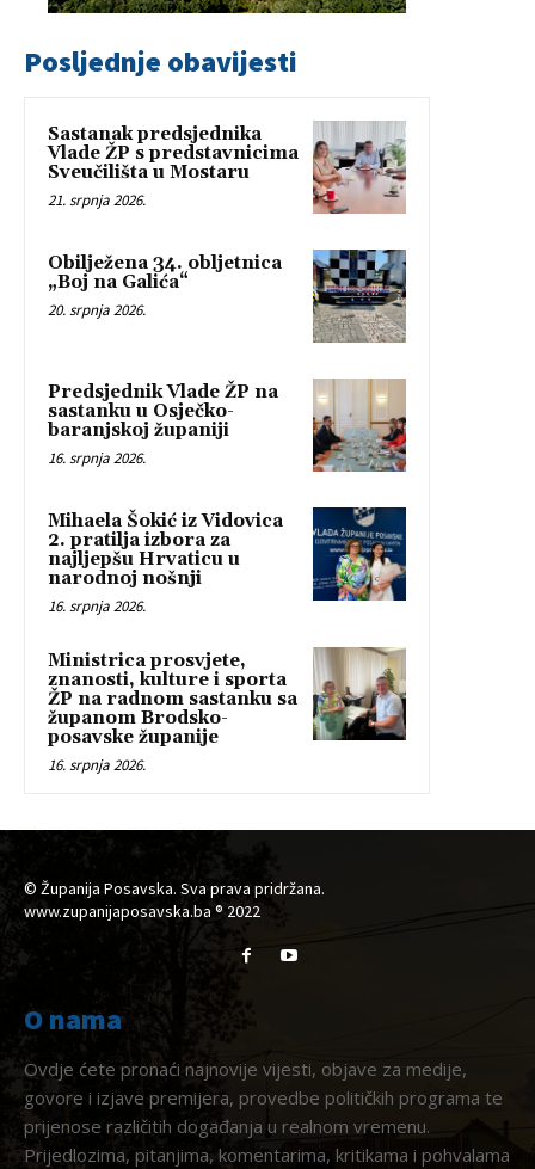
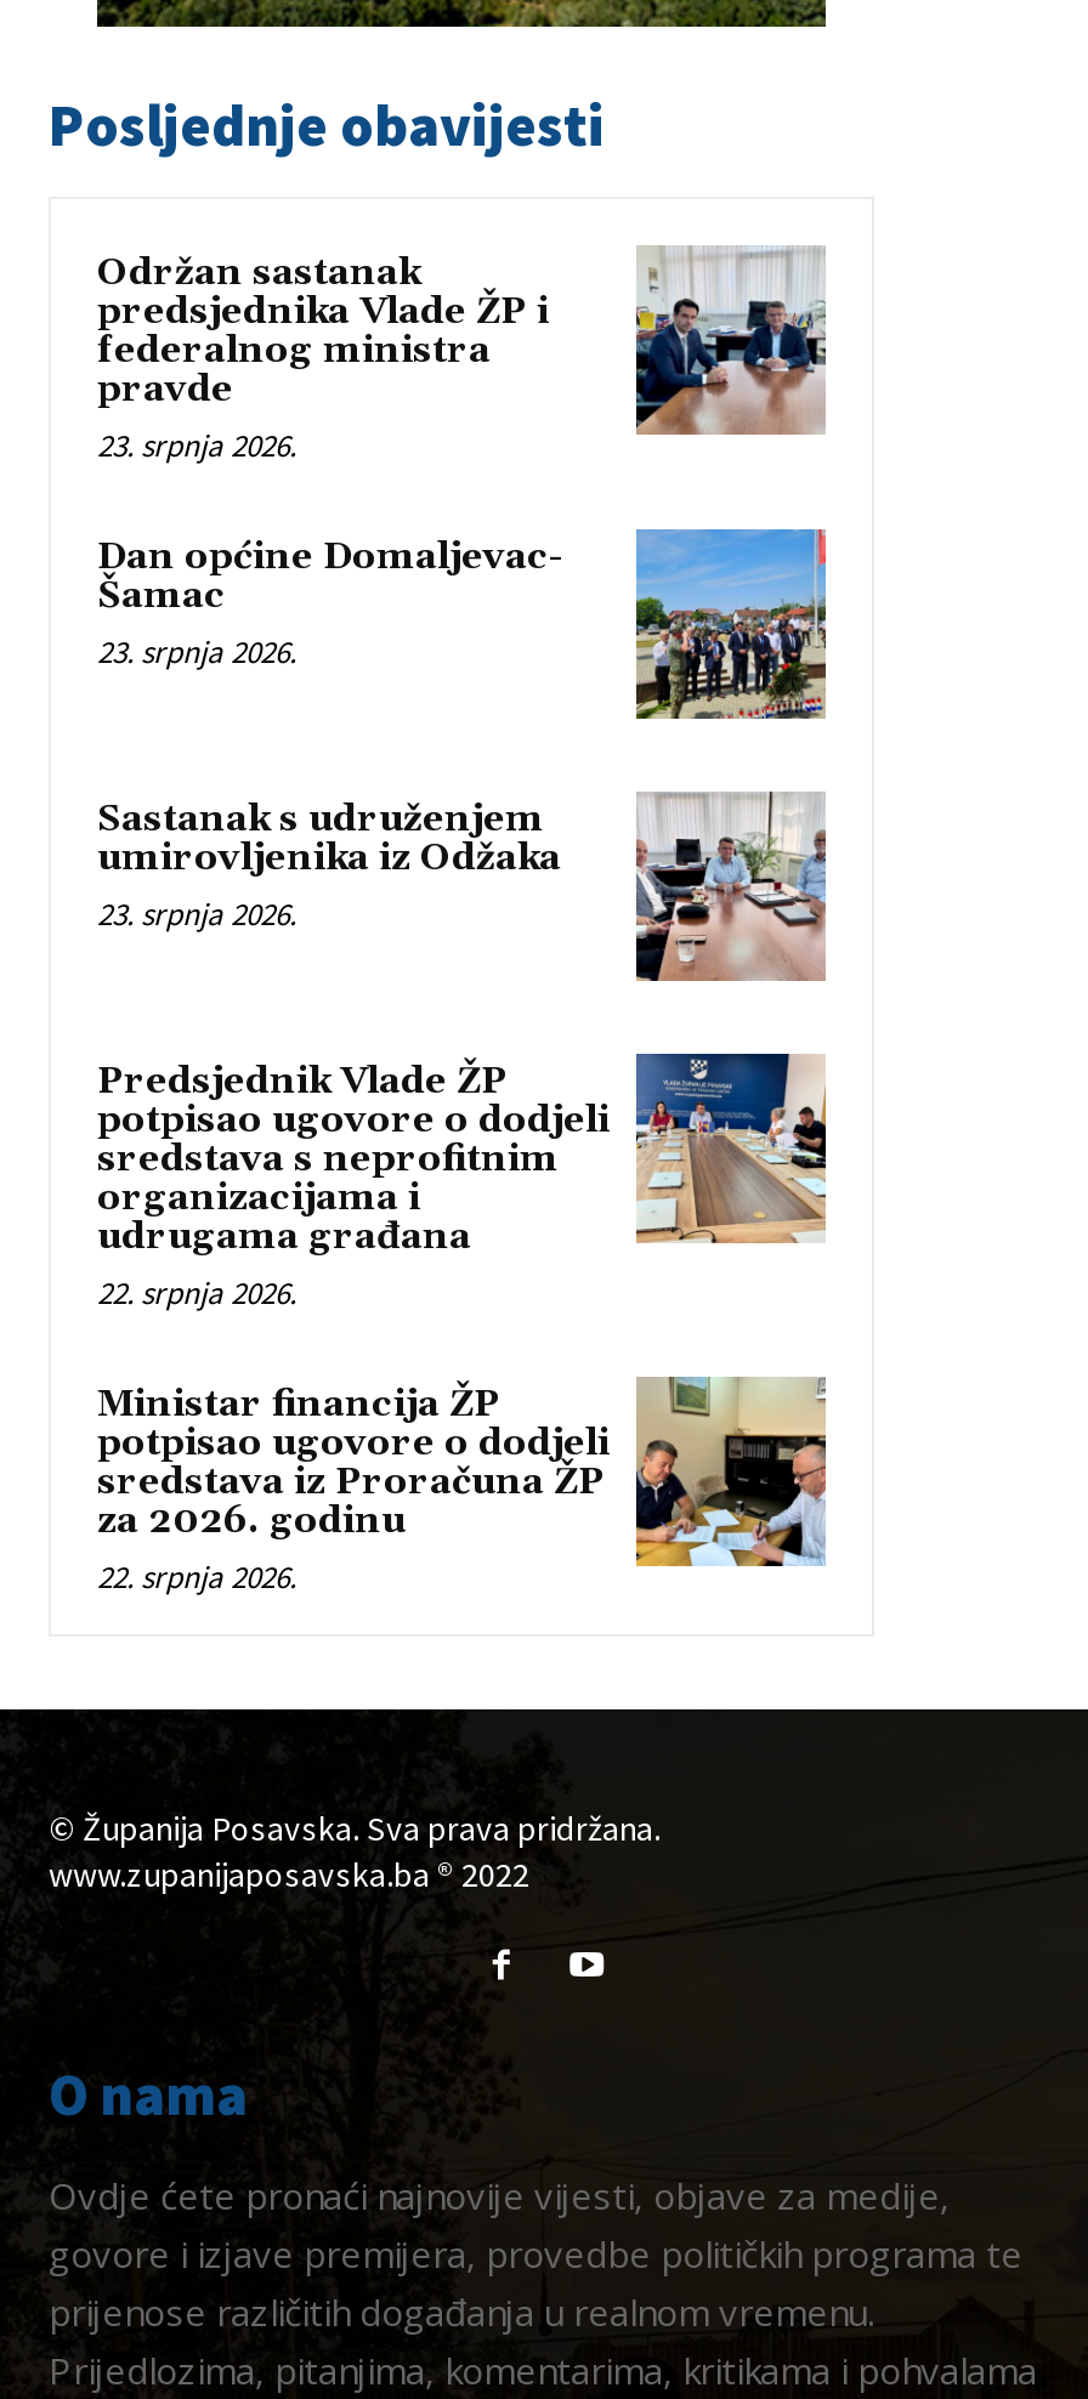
- [image]
- Sastanak predsjednika
- Vlade ŽP s predstavnicima
- Sveučilišta u Mostaru
- 21. srpnja 2026.
+ [image]
+ Održan sastanak
+ predsjednika Vlade ŽP i
+ federalnog ministra
+ pravde
+ 23. srpnja 2026.

- [image]
- Obilježena 34. obljetnica
- „Boj na Galića“
- 20. srpnja 2026.
+ [image]
+ Dan općine Domaljevac-
+ Šamac
+ 23. srpnja 2026.

- [image]
- Predsjednik Vlade ŽP na
- sastanku u Osječko-
- baranjskoj županiji
- 16. srpnja 2026.
+ [image]
+ Sastanak s udruženjem
+ umirovljenika iz Odžaka
+ 23. srpnja 2026.

- [image]
- Mihaela Šokić iz Vidovica
- 2. pratilja izbora za
- najljepšu Hrvaticu u
- narodnoj nošnji
- 16. srpnja 2026.
+ [image]
+ Predsjednik Vlade ŽP
+ potpisao ugovore o dodjeli
+ sredstava s neprofitnim
+ organizacijama i
+ udrugama građana
+ 22. srpnja 2026.

- [image]
- Ministrica prosvjete,
- znanosti, kulture i sporta
- ŽP na radnom sastanku sa
- županom Brodsko-
- posavske županije
- 16. srpnja 2026.
+ [image]
+ Ministar financija ŽP
+ potpisao ugovore o dodjeli
+ sredstava iz Proračuna ŽP
+ za 2026. godinu
+ 22. srpnja 2026.
